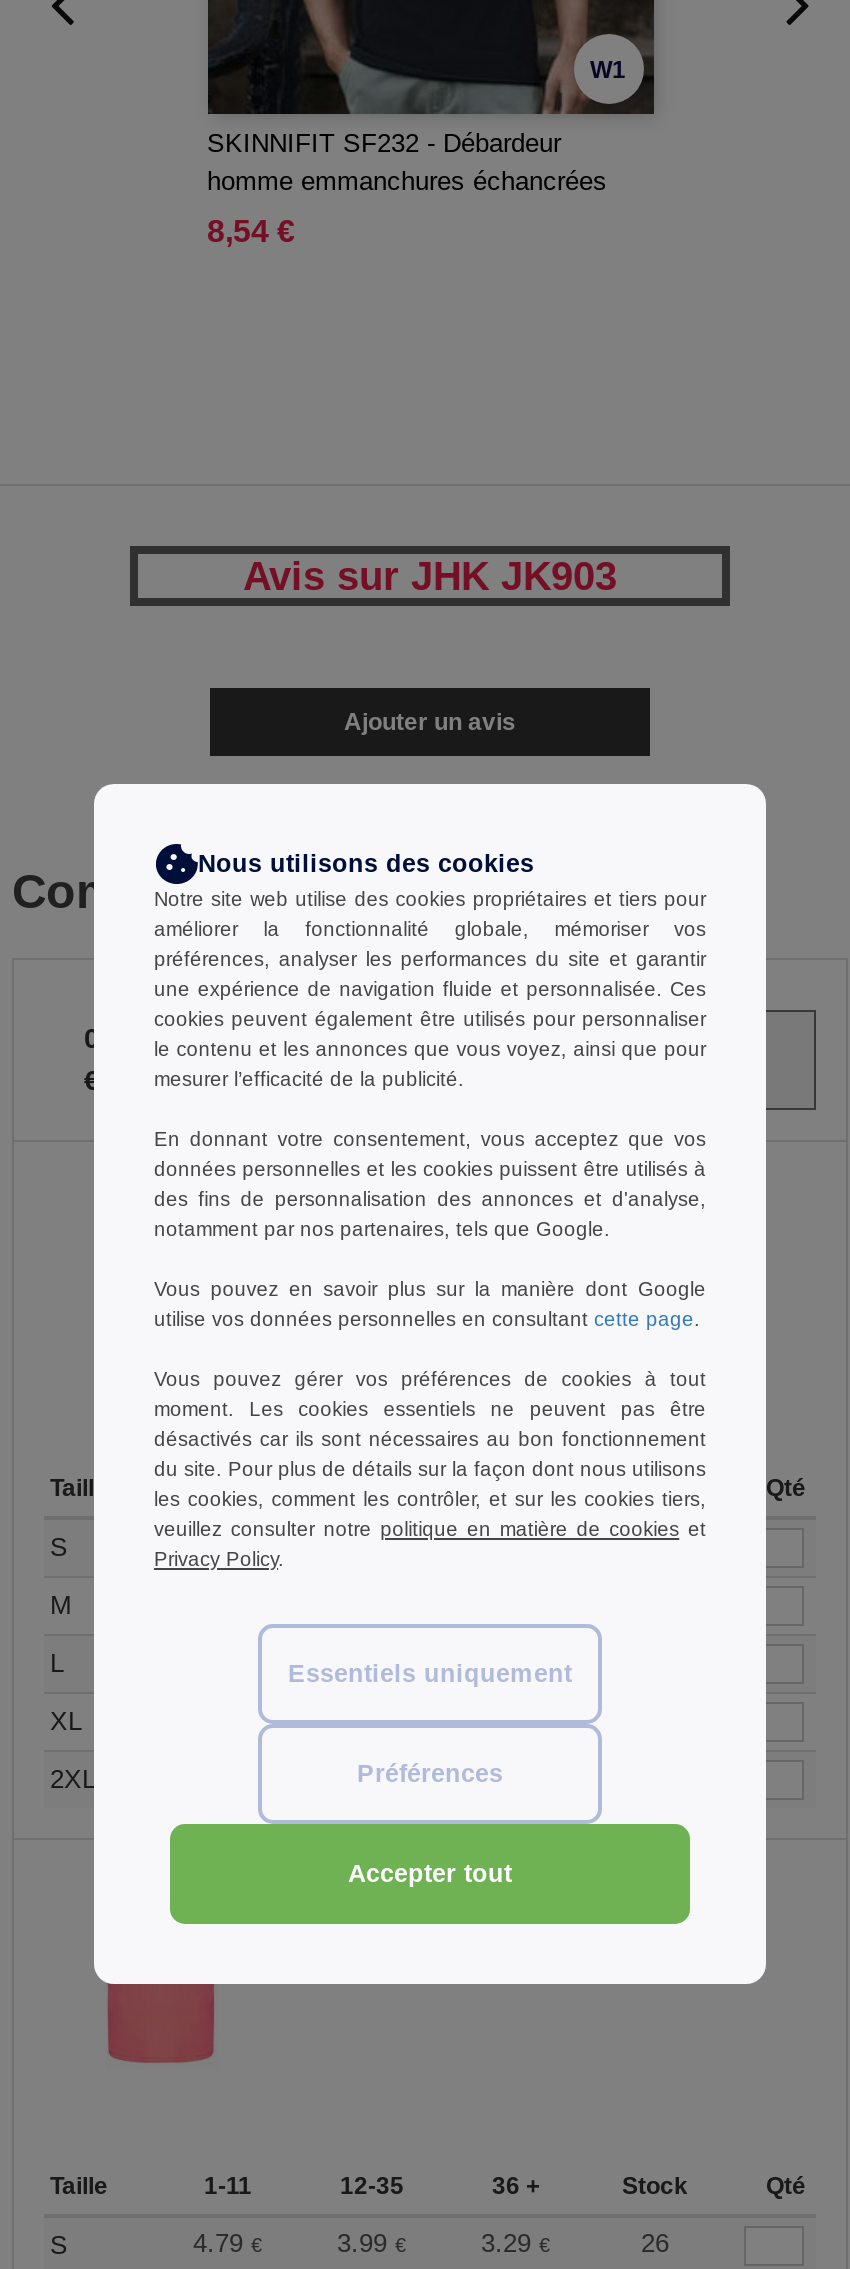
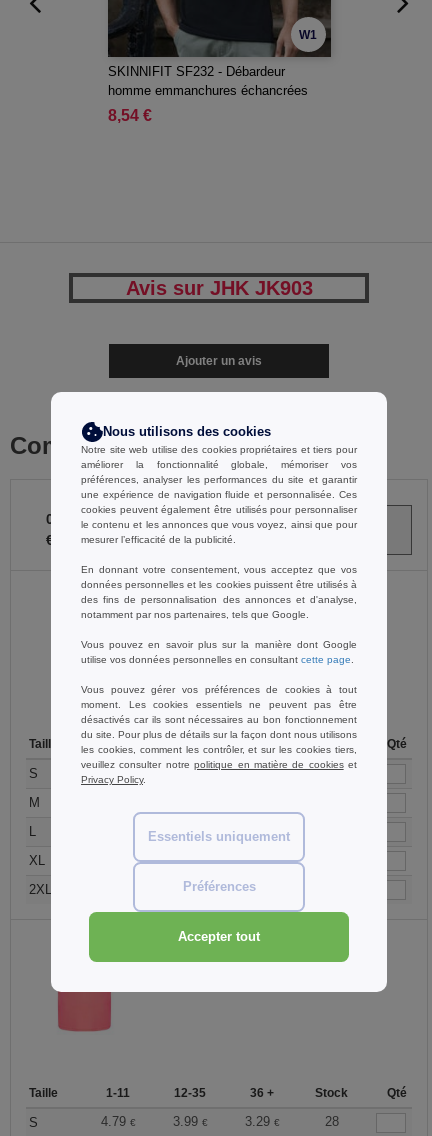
- 26
+ 28
